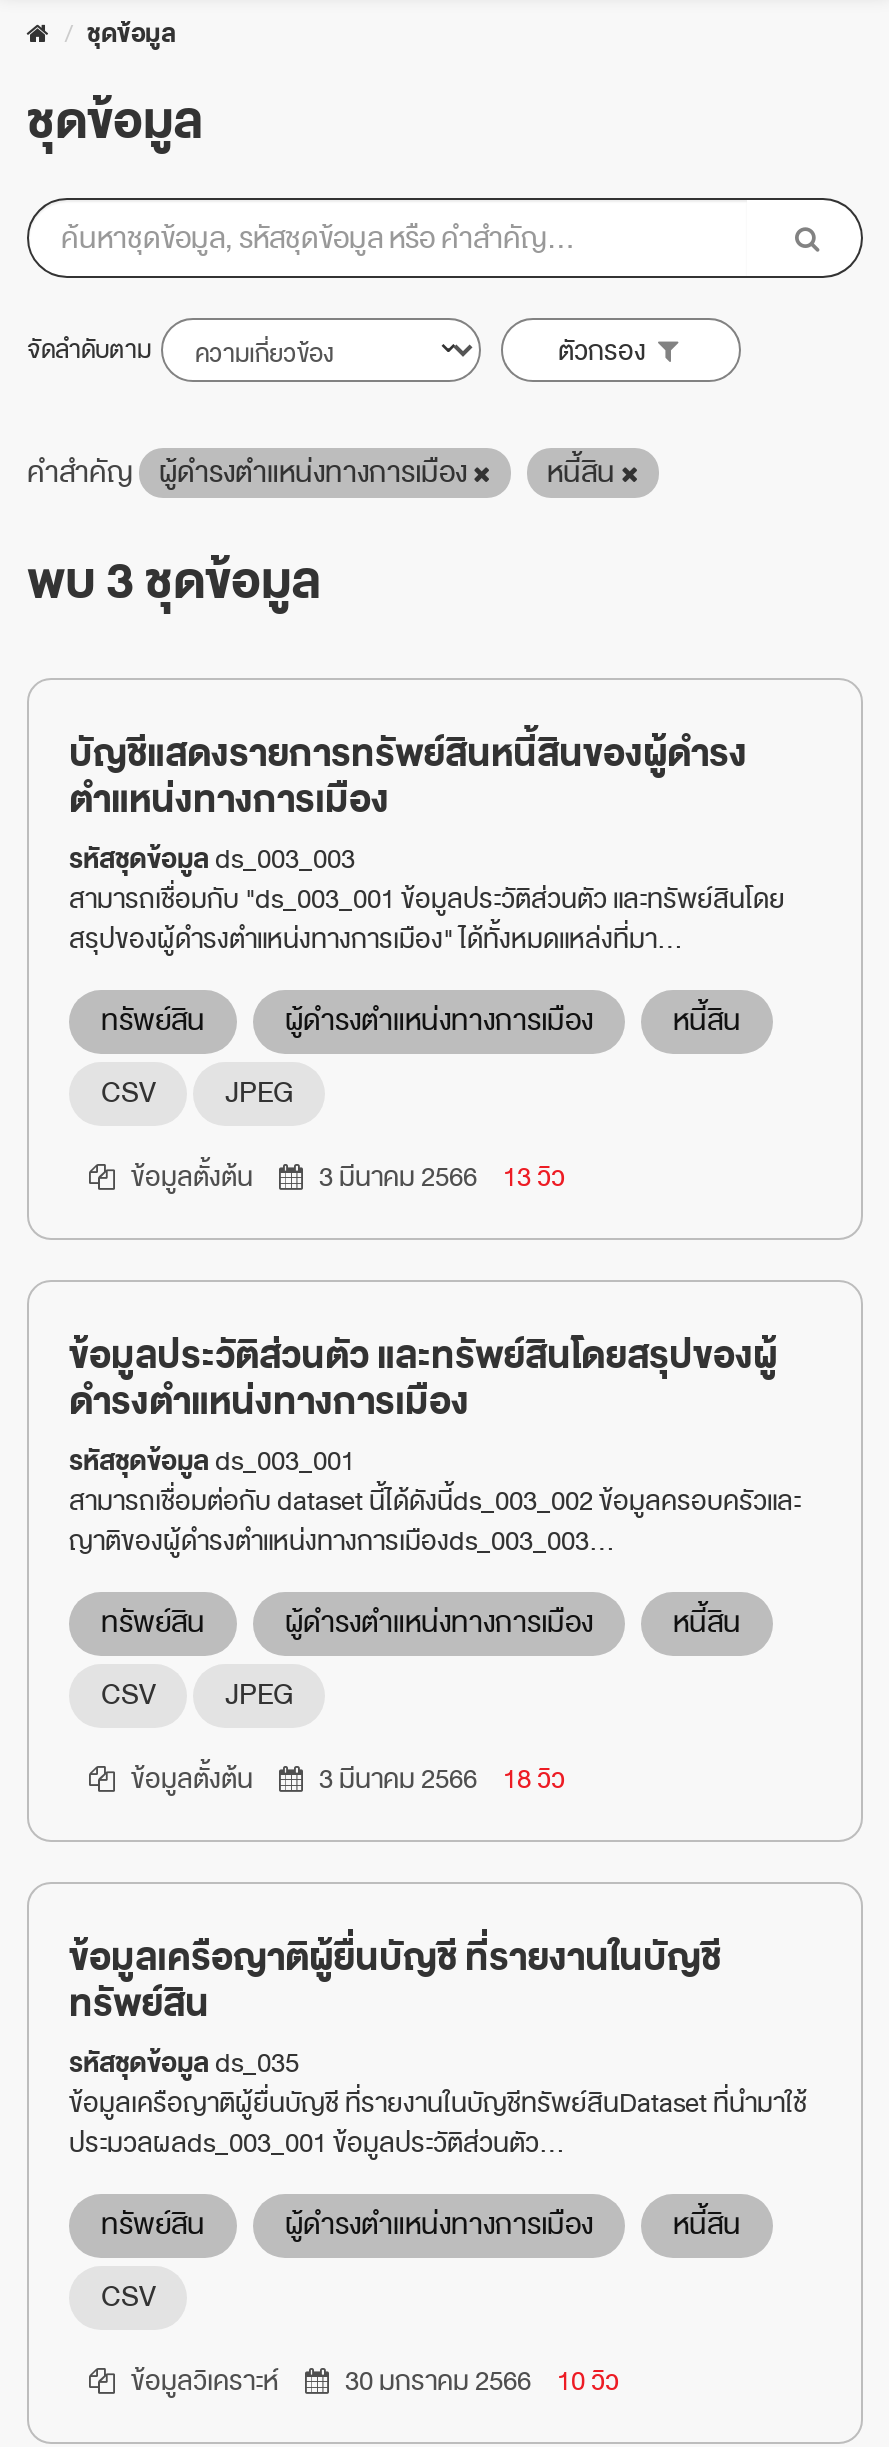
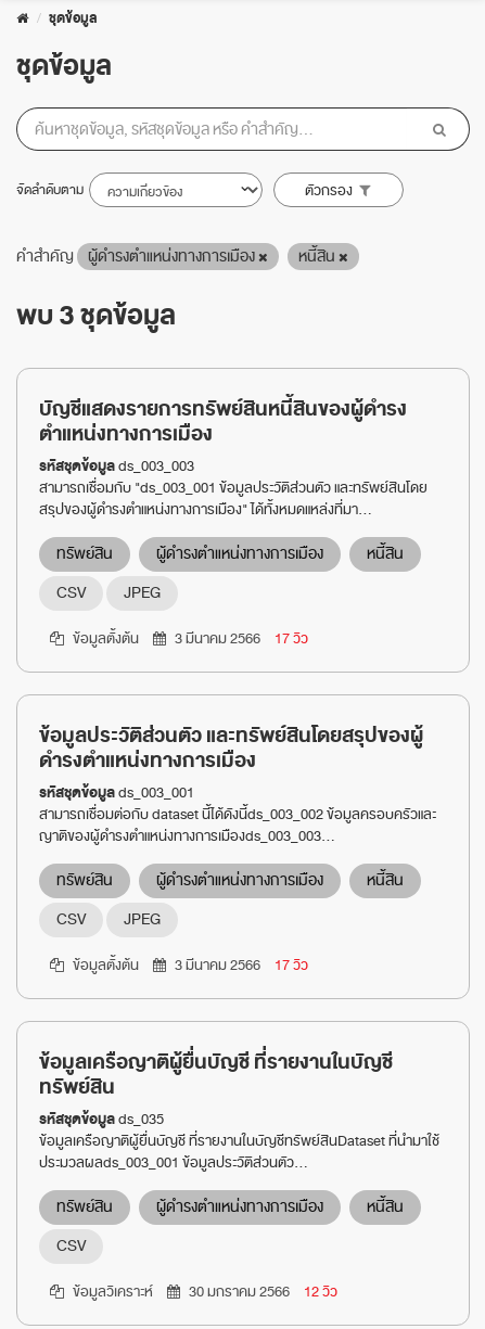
- 3 มีนาคม 2566 13 วิว
+ 3 มีนาคม 2566 17 วิว

- 3 มีนาคม 2566 18 วิว
+ 3 มีนาคม 2566 17 วิว

- 30 มกราคม 2566 10 วิว
+ 30 มกราคม 2566 12 วิว
